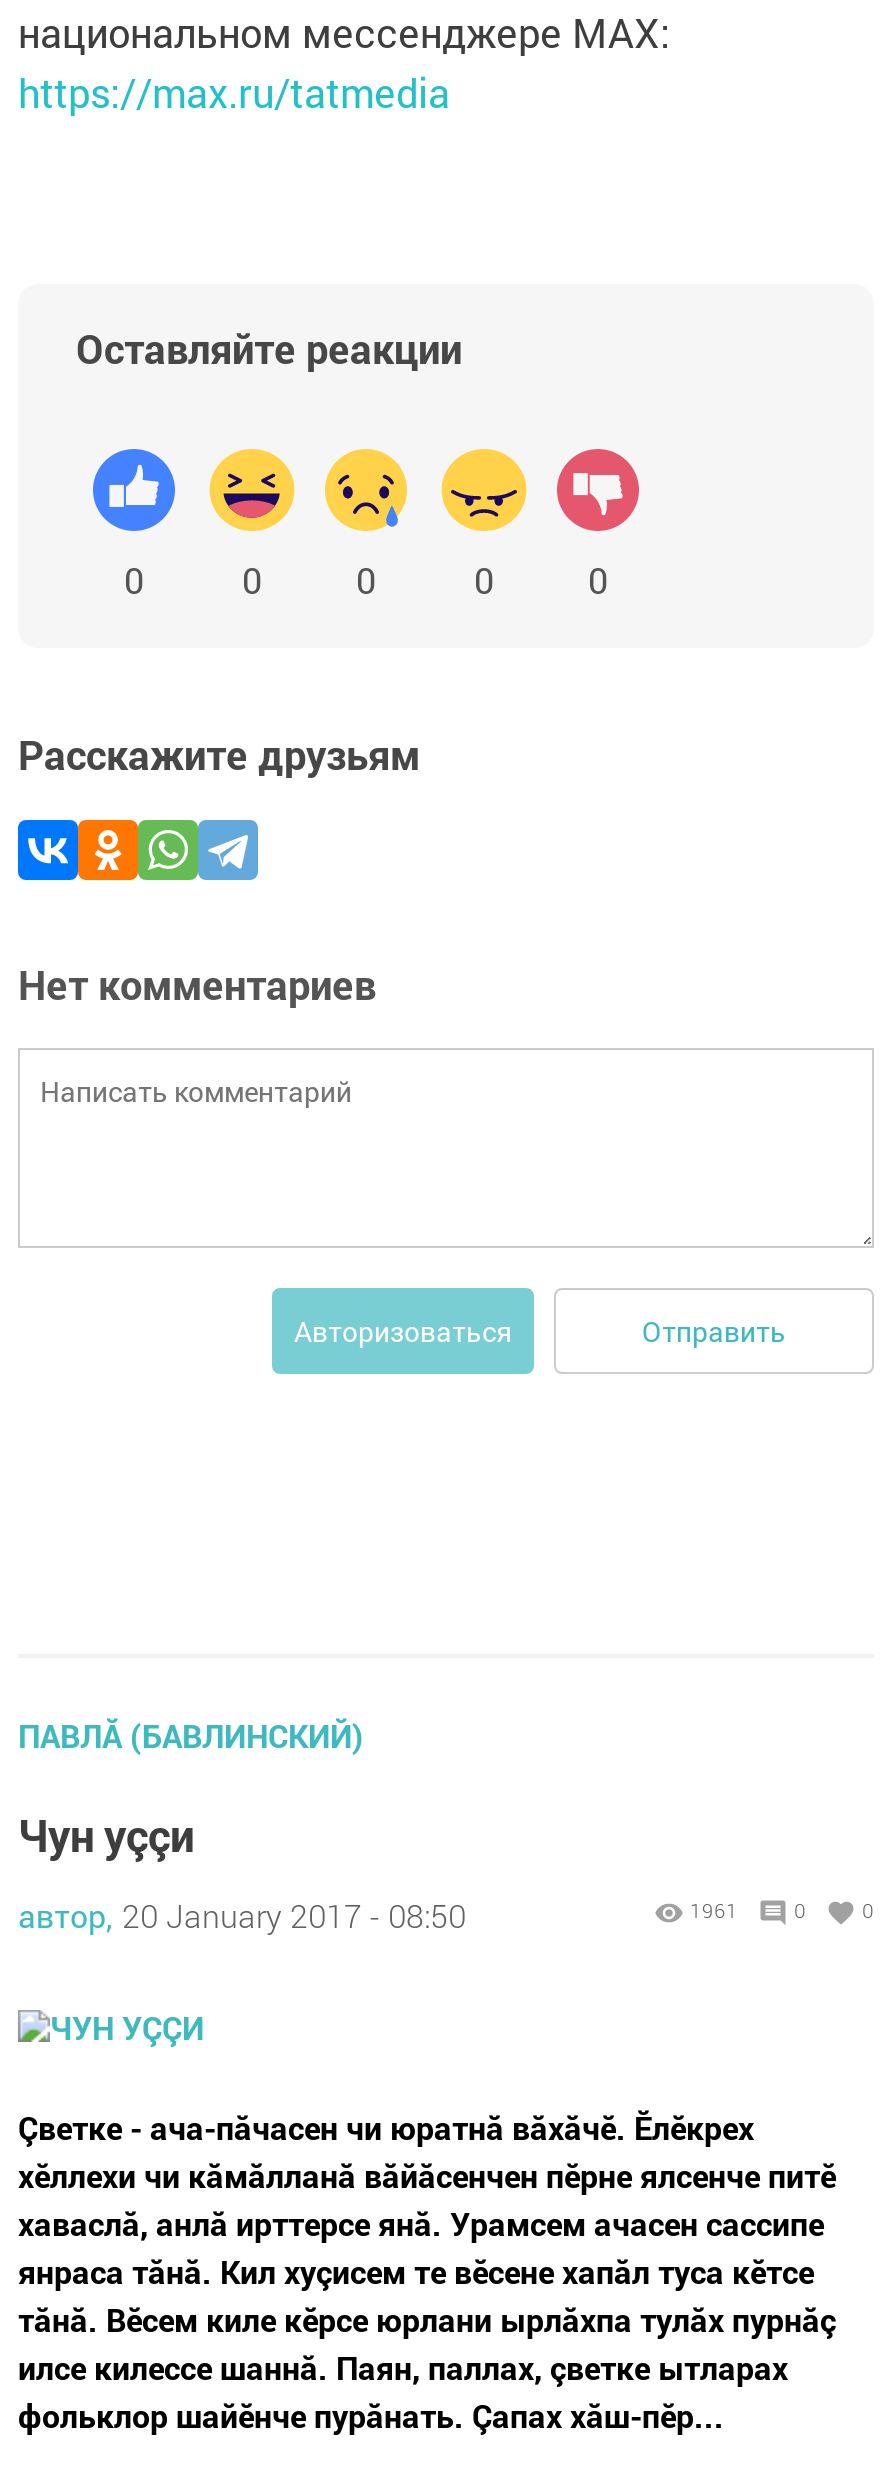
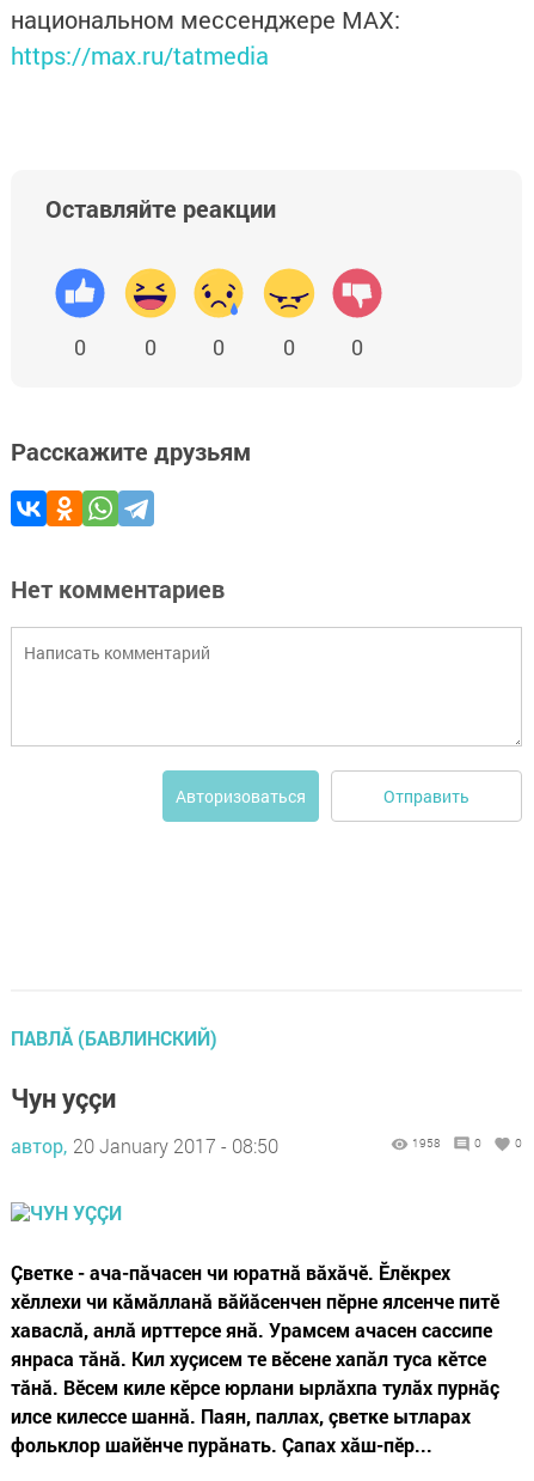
- 1961
+ 1958
